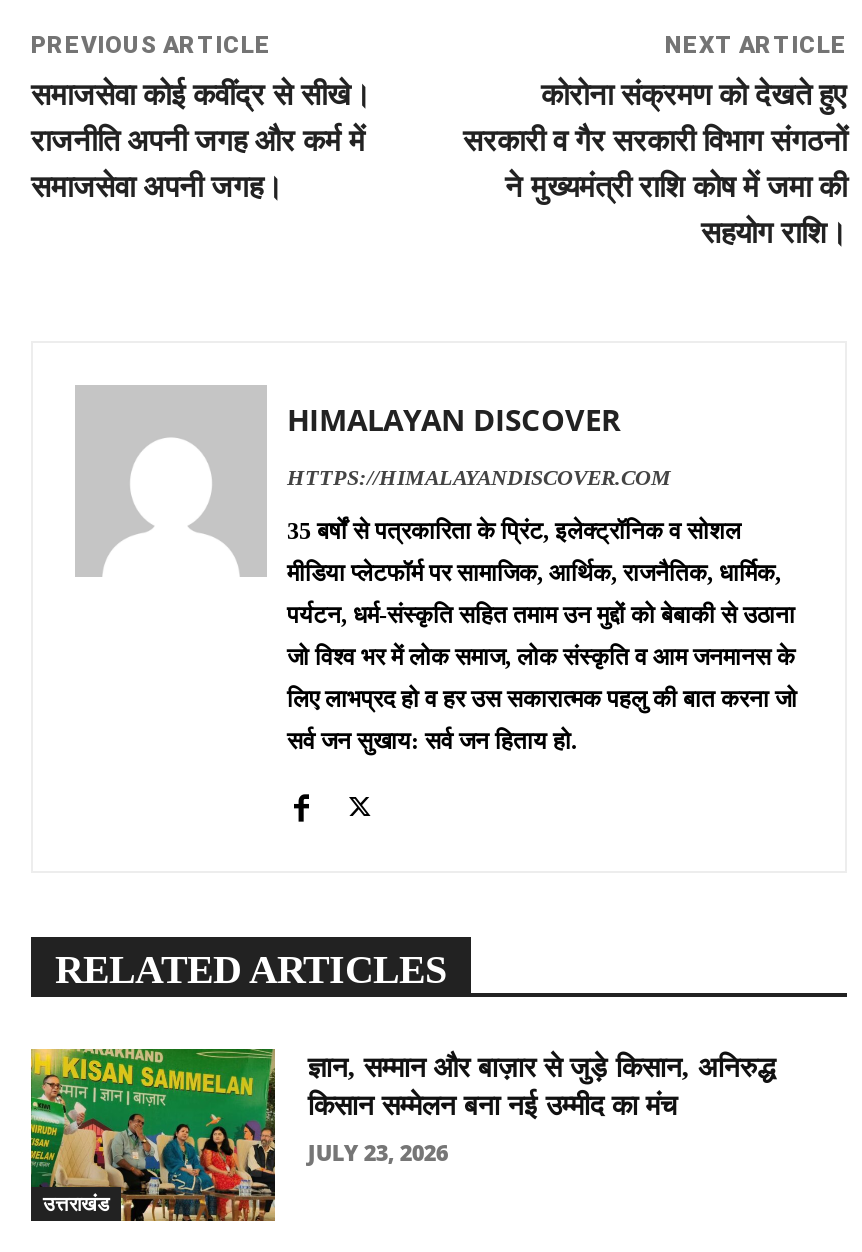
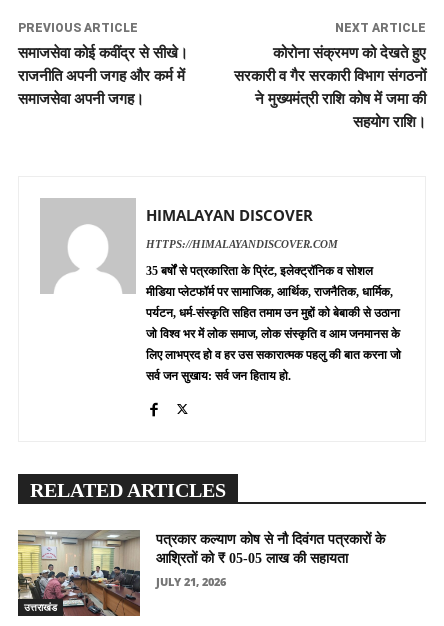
- [image]
- ज्ञान, सम्मान और बाज़ार से जुड़े किसान, अनिरुद्ध
- किसान सम्मेलन बना नई उम्मीद का मंच
+ [image]
+ पत्रकार कल्याण कोष से नौ दिवंगत पत्रकारों के
+ आश्रितों को ₹ 05-05 लाख की सहायता

- JULY 23, 2026
+ JULY 21, 2026
